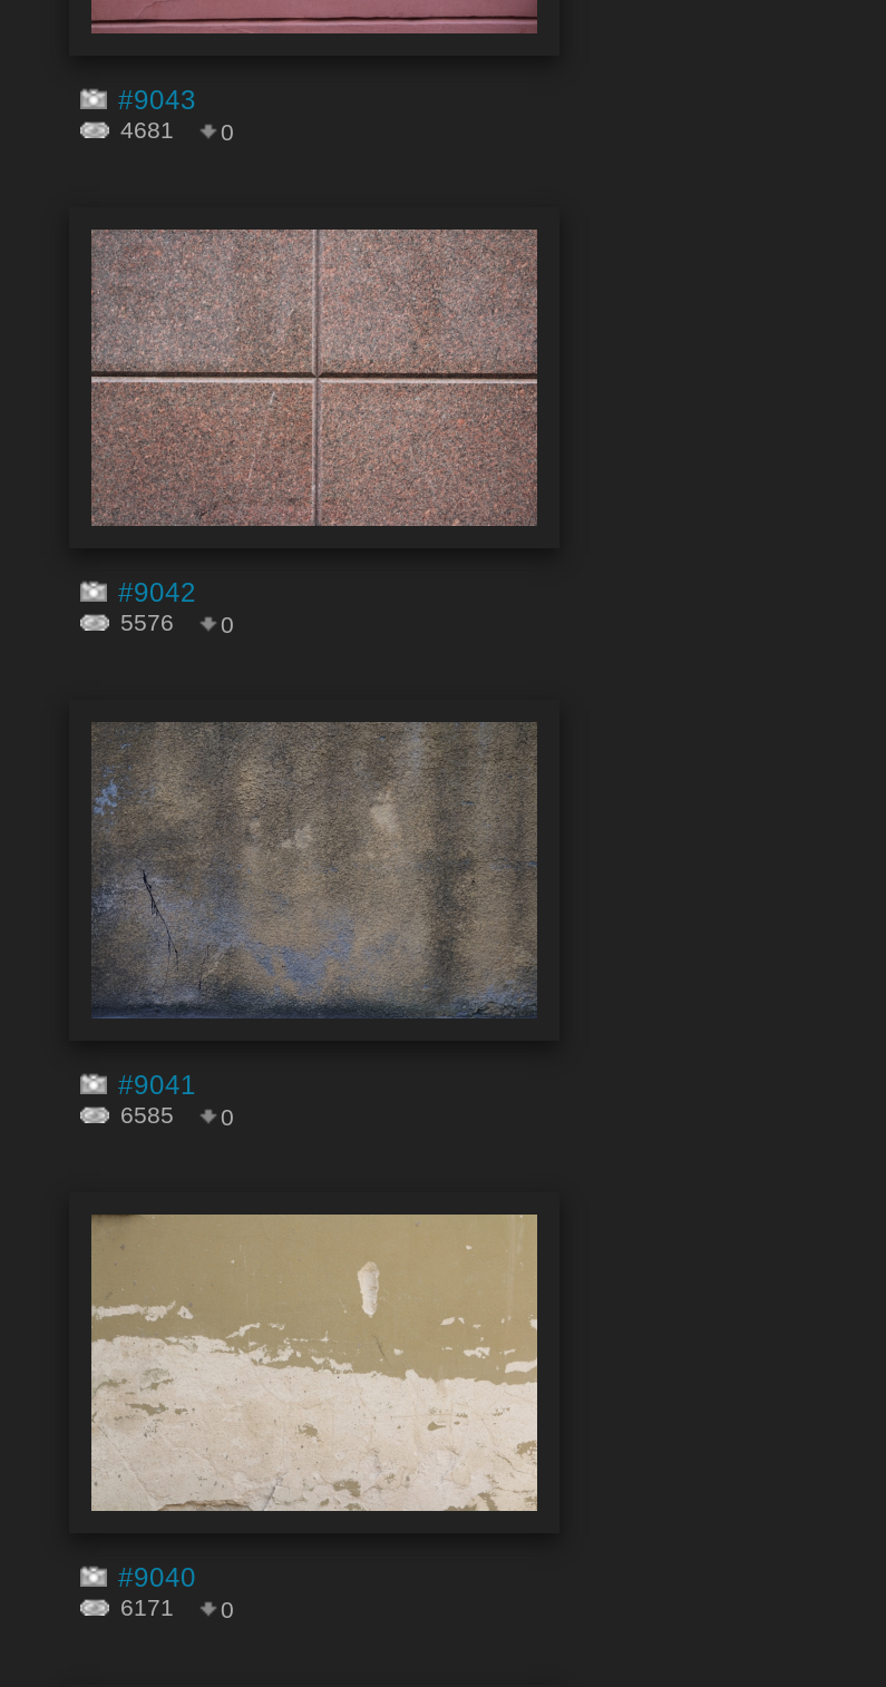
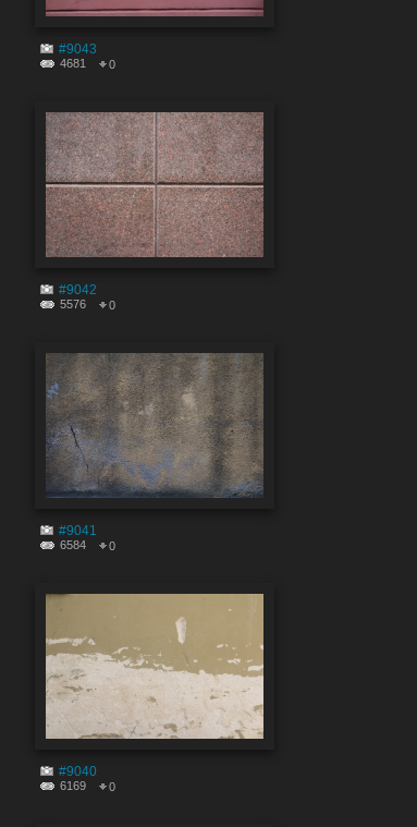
- 6585 0
+ 6584 0

- 6171 0
+ 6169 0
